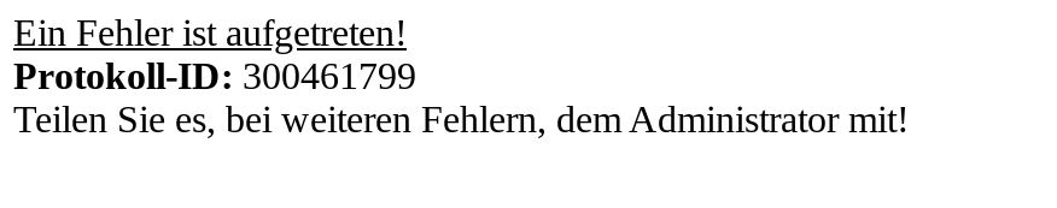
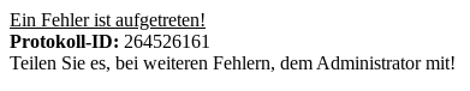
- Protokoll-ID: 300461799
+ Protokoll-ID: 264526161
